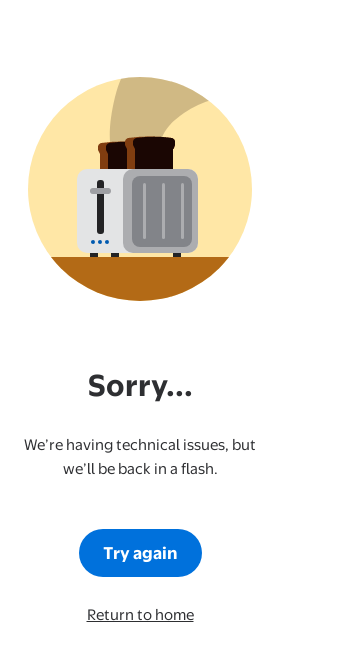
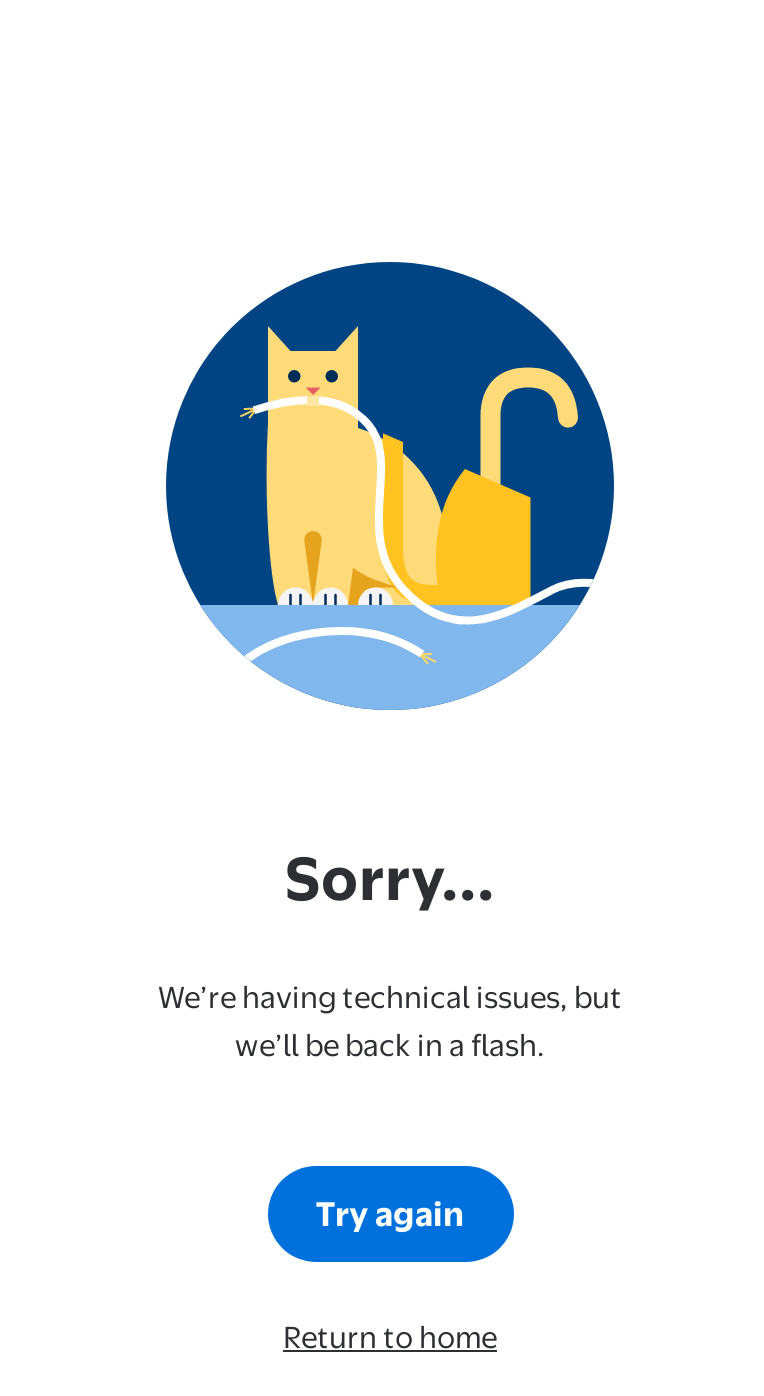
- [image]
+ [image]
